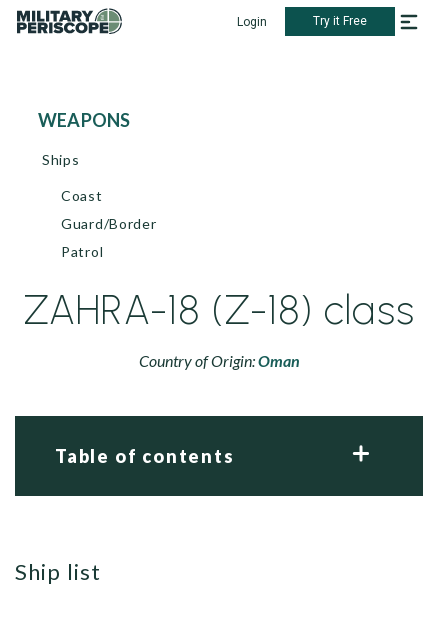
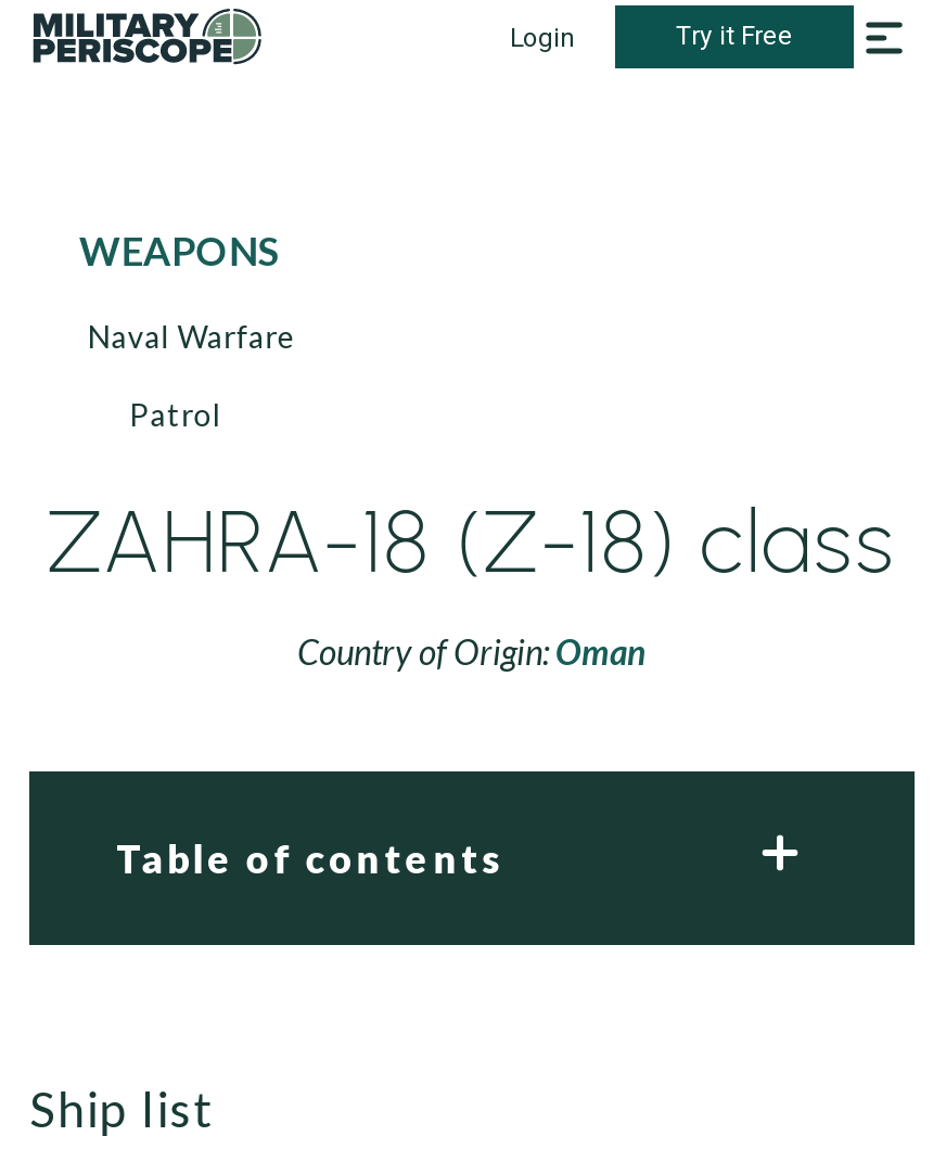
- Ships
- Coast
- Guard/Border
+ Naval Warfare
